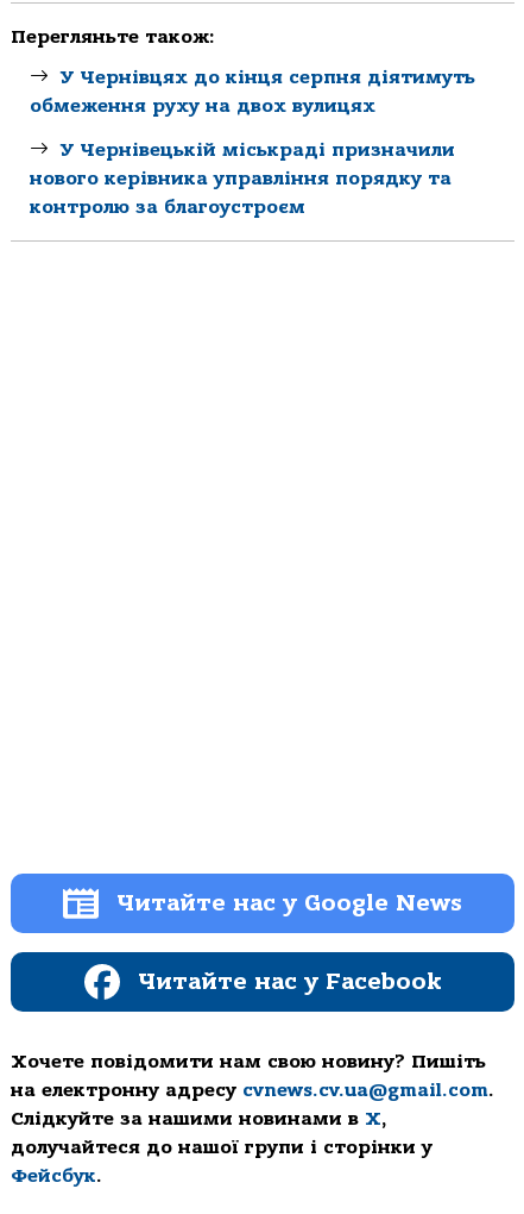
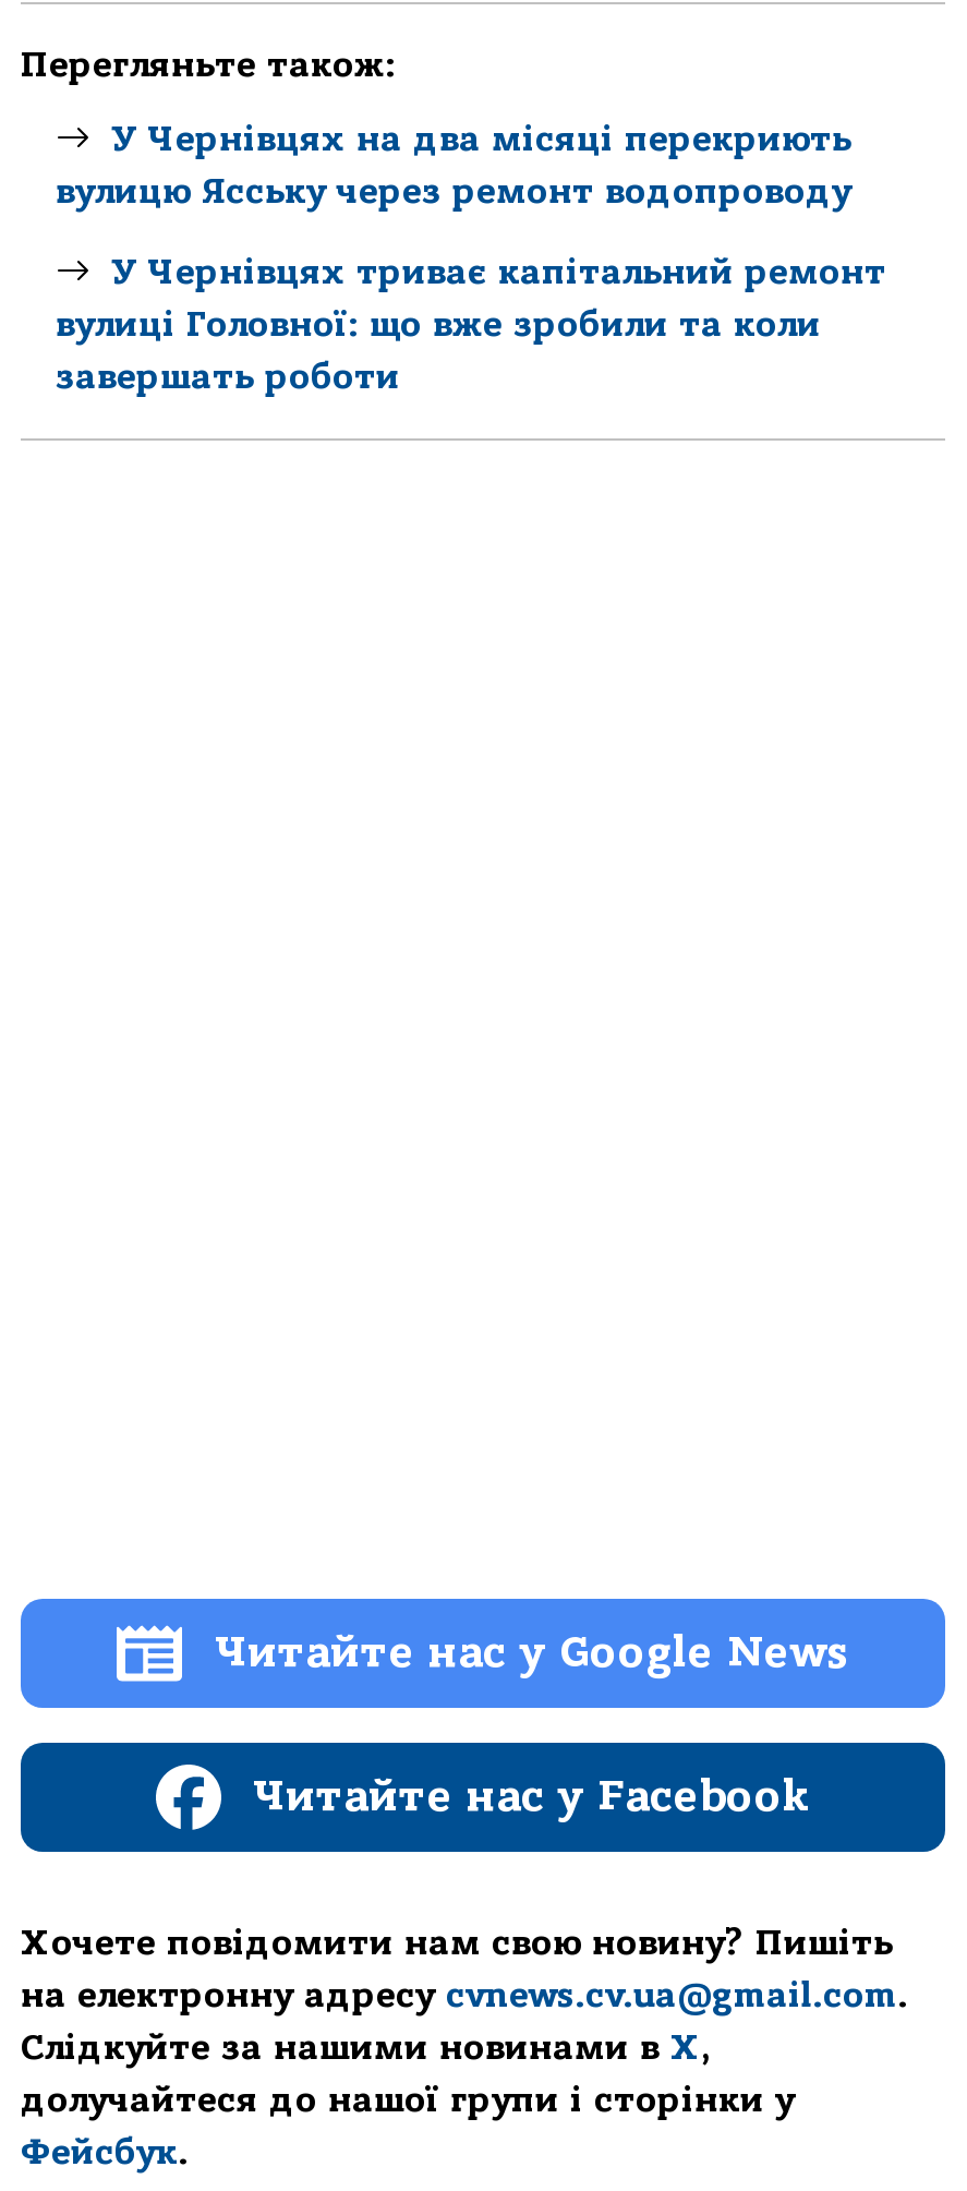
- У Чернівцях до кінця серпня діятимуть
- обмеження руху на двох вулицях
+ У Чернівцях на два місяці перекриють
+ вулицю Ясську через ремонт водопроводу

- У Чернівецькій міськраді призначили
- нового керівника управління порядку та
- контролю за благоустроєм
+ У Чернівцях триває капітальний ремонт
+ вулиці Головної: що вже зробили та коли
+ завершать роботи
